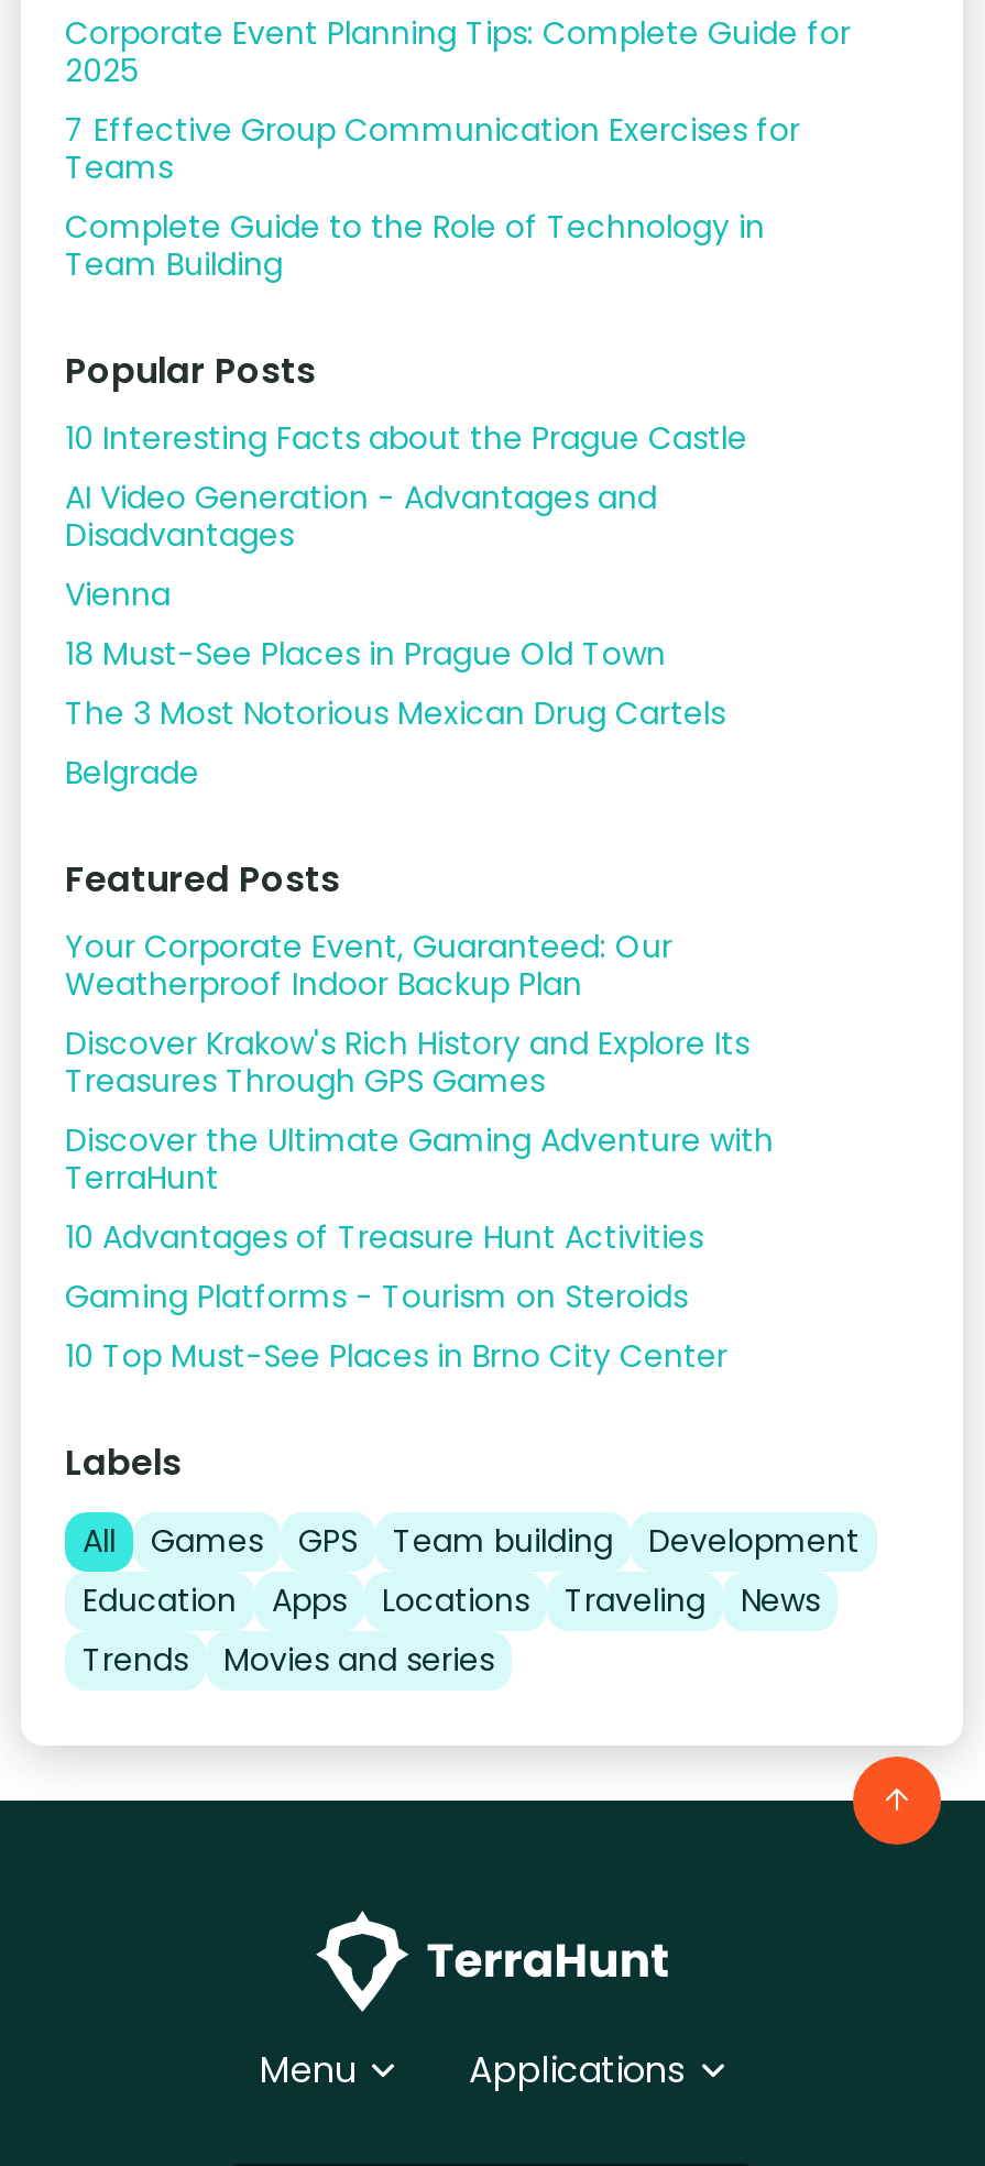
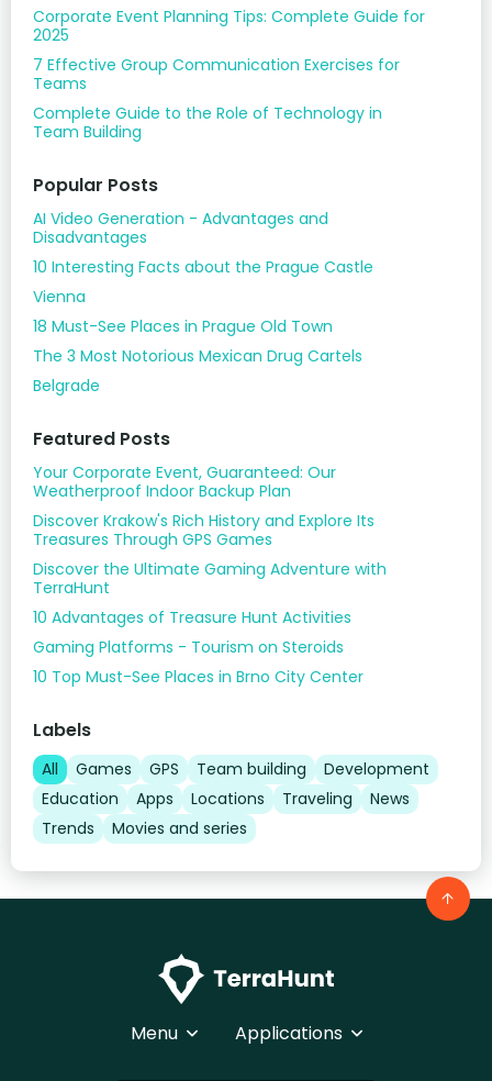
moved down: 10 Interesting Facts about the Prague Castle

moved up: AI Video Generation - Advantages and | Disadvantages
